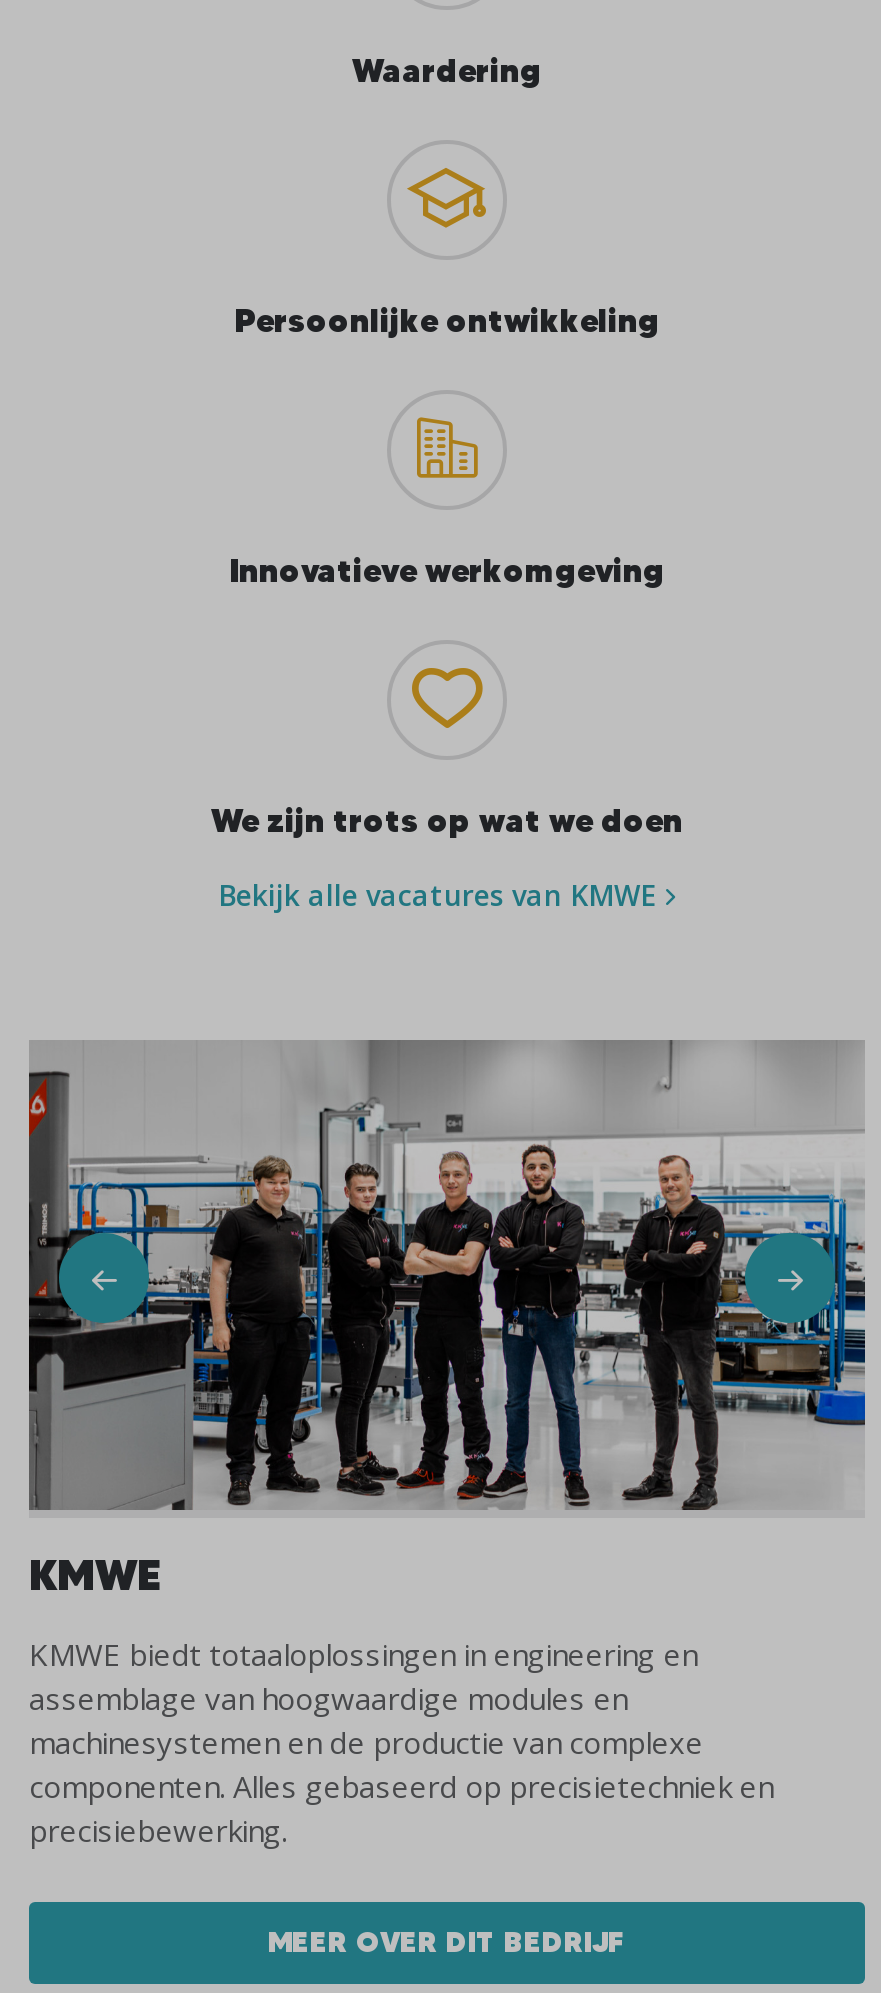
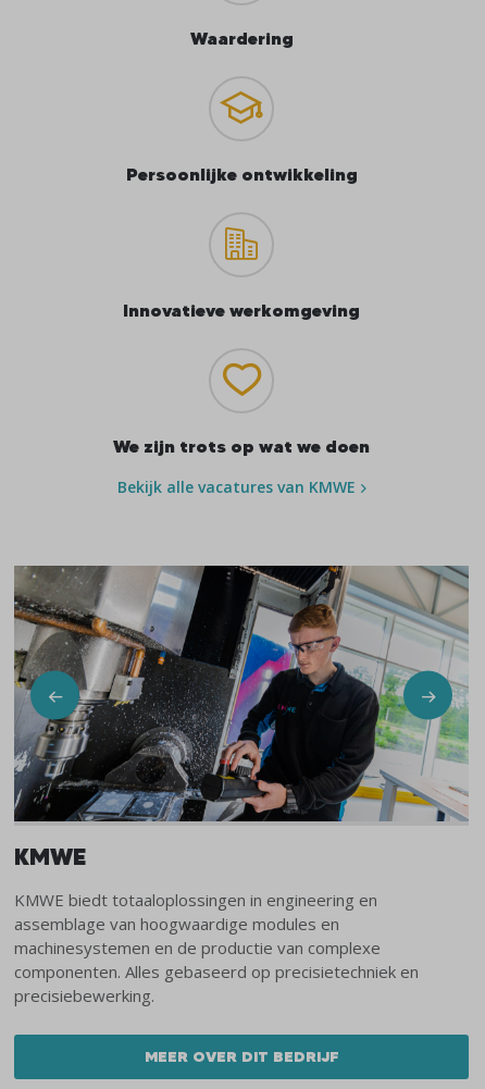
- [image]
+ [image]
